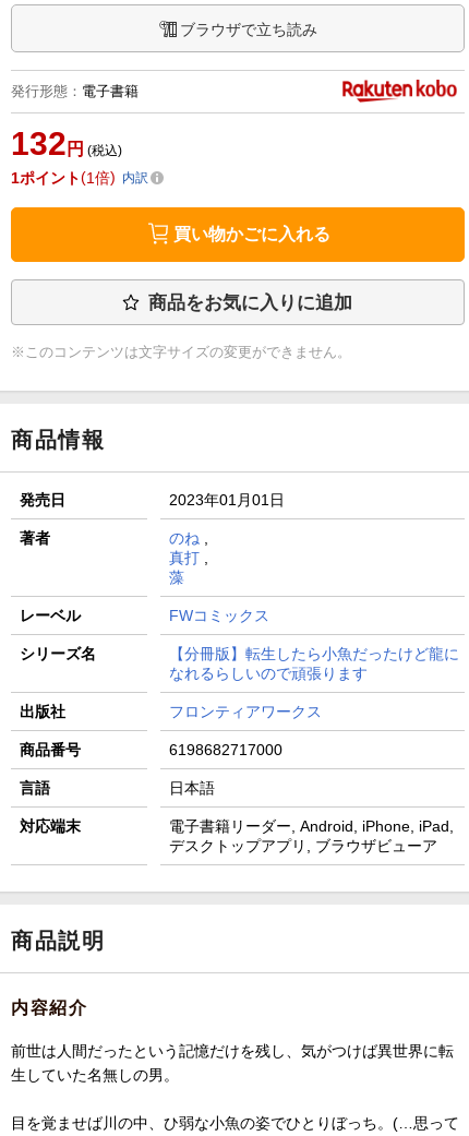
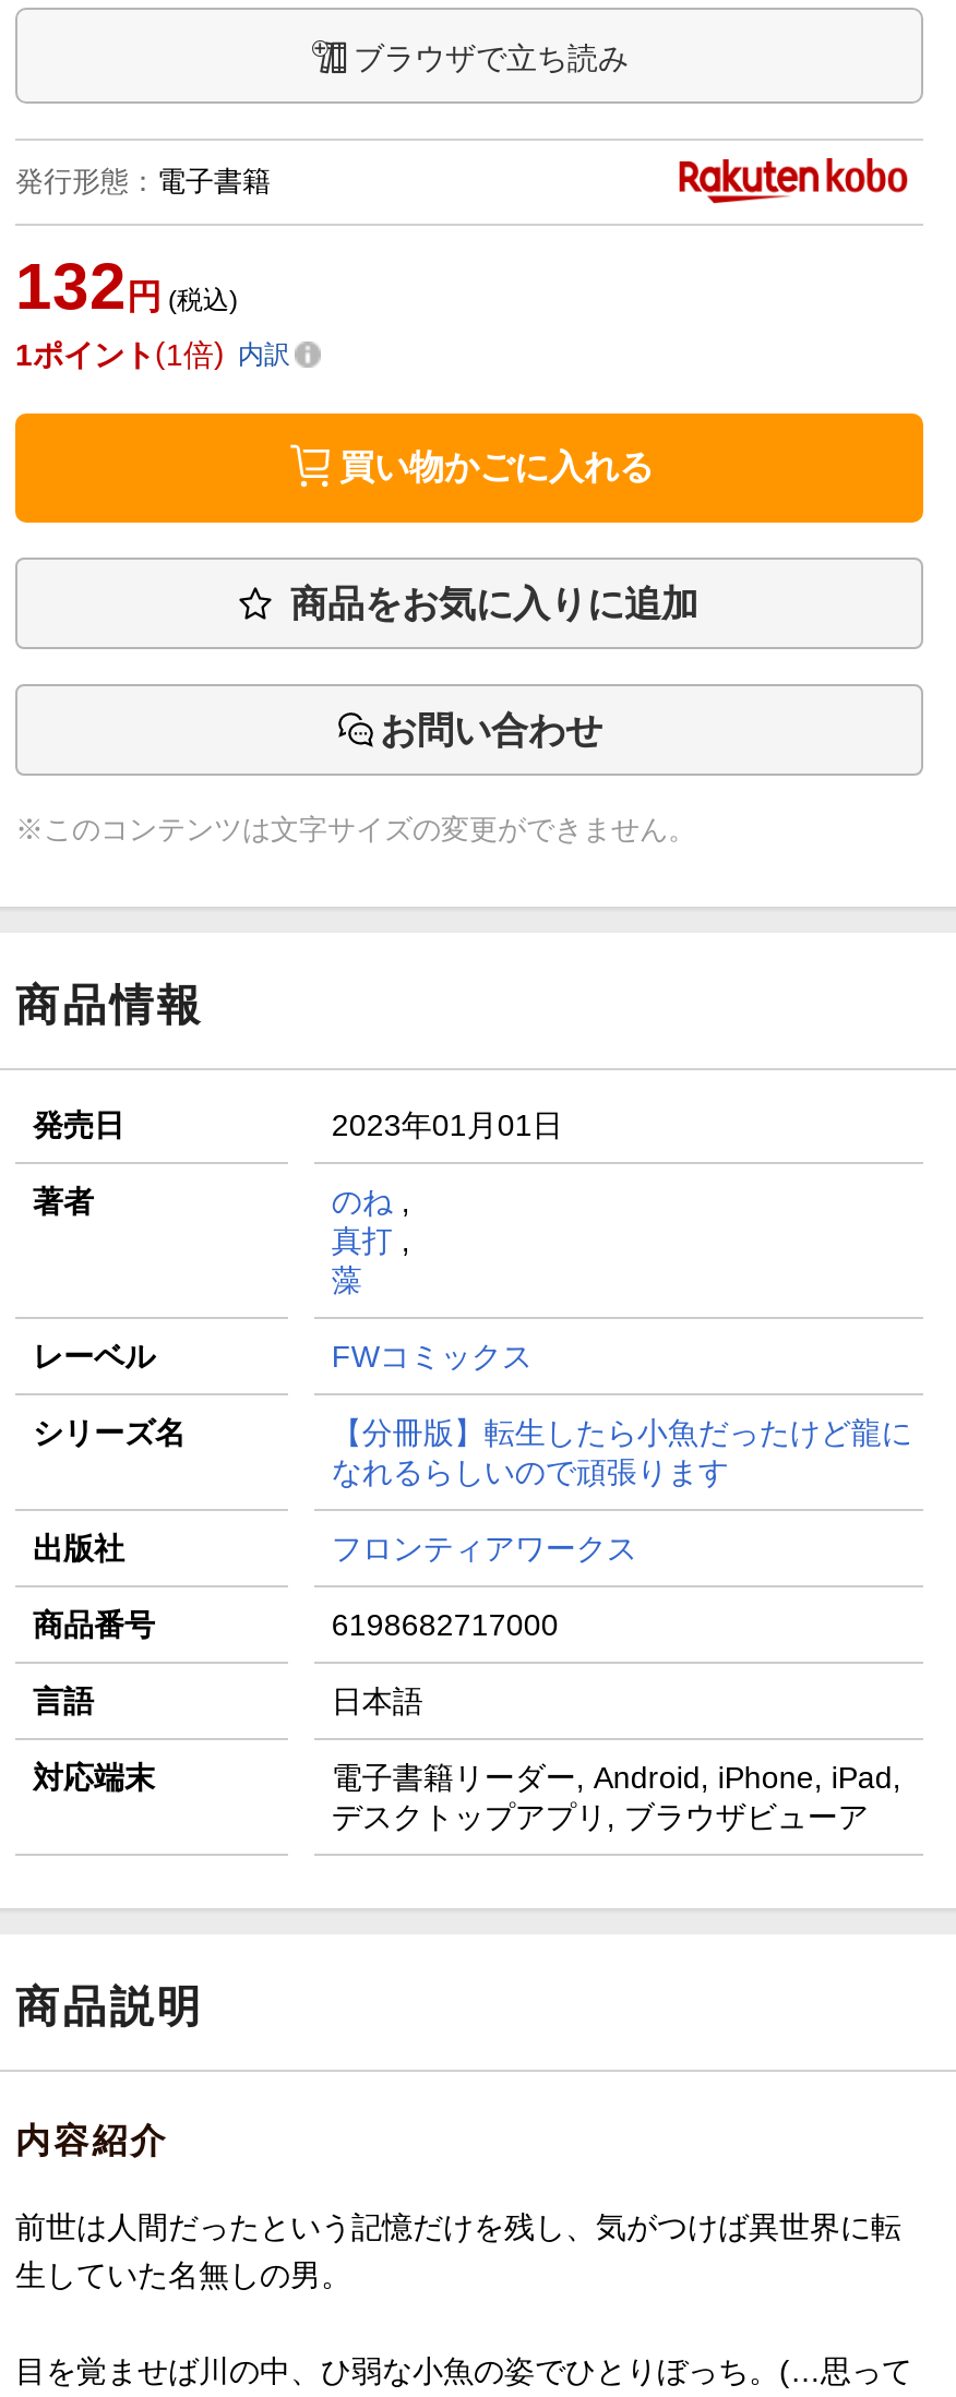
+ お問い合わせ
